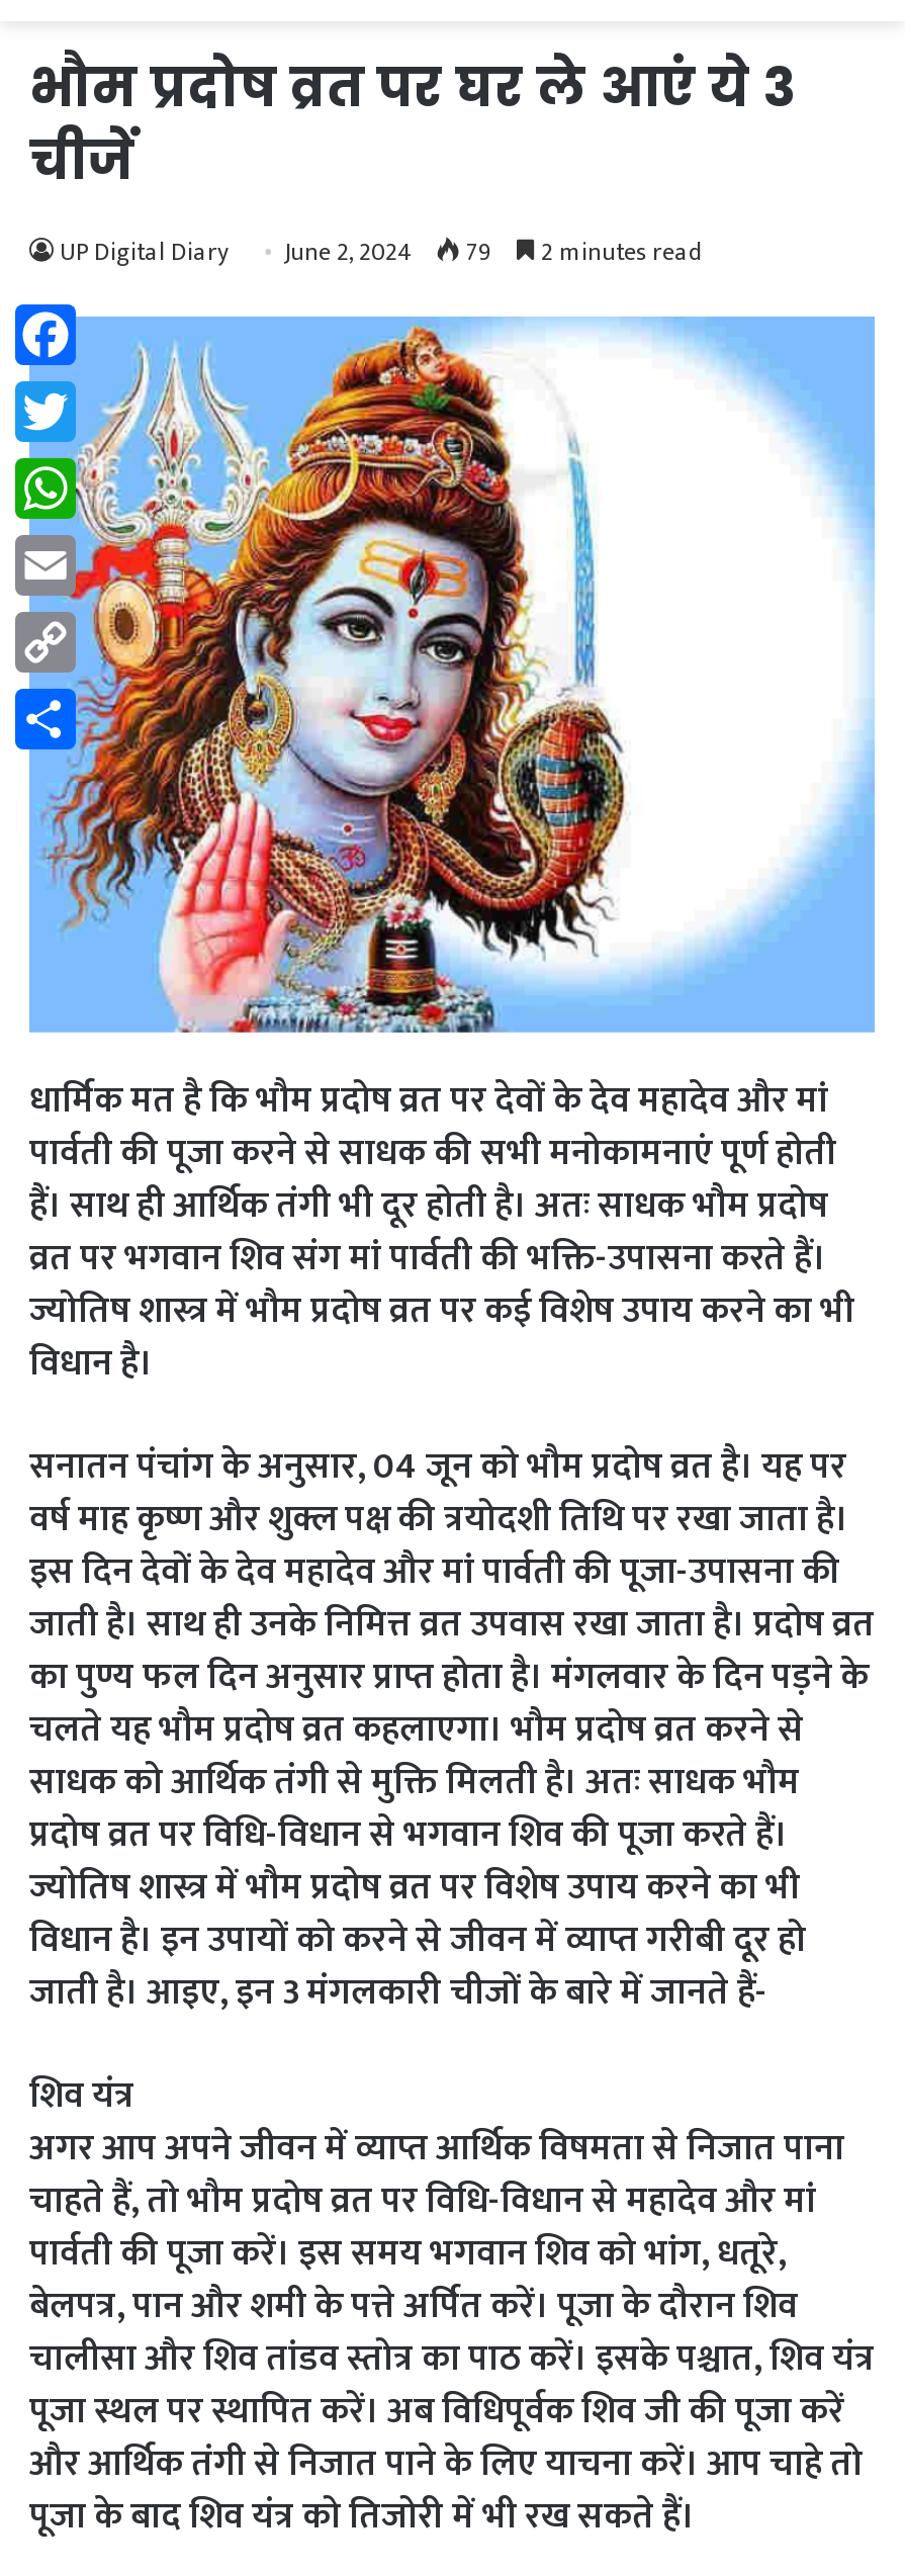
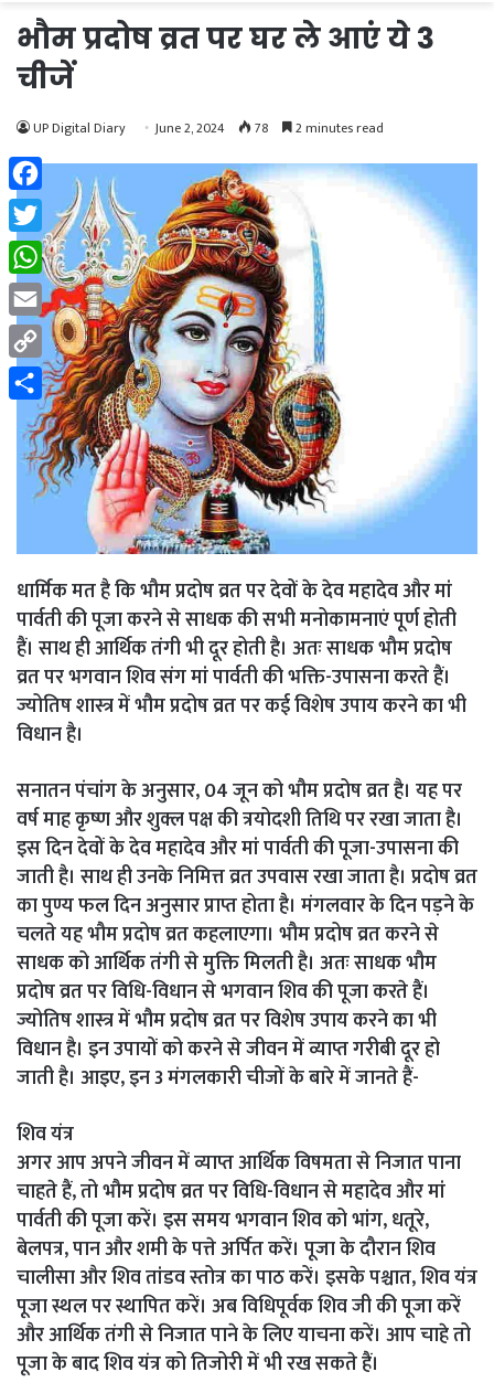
- UP Digital Diary June 2, 2024 79 2 minutes read
+ UP Digital Diary June 2, 2024 78 2 minutes read
